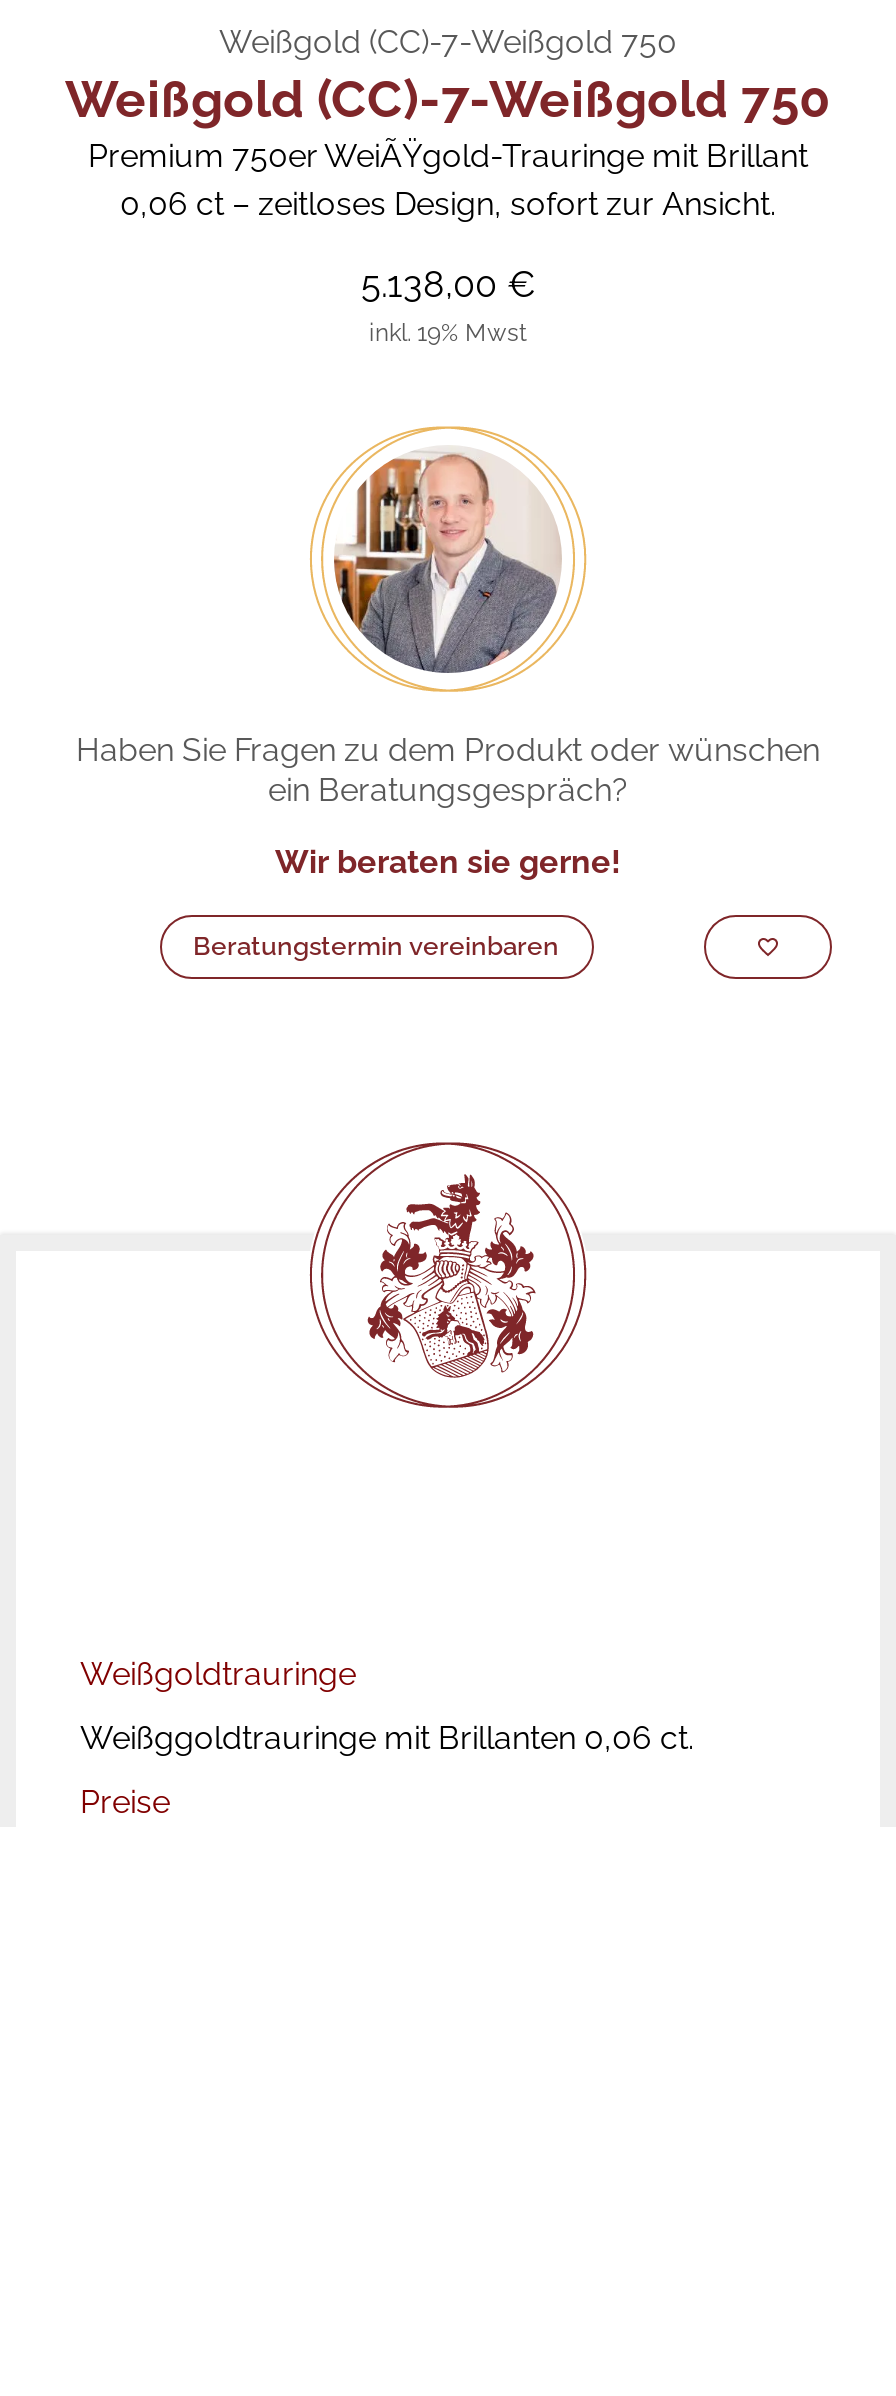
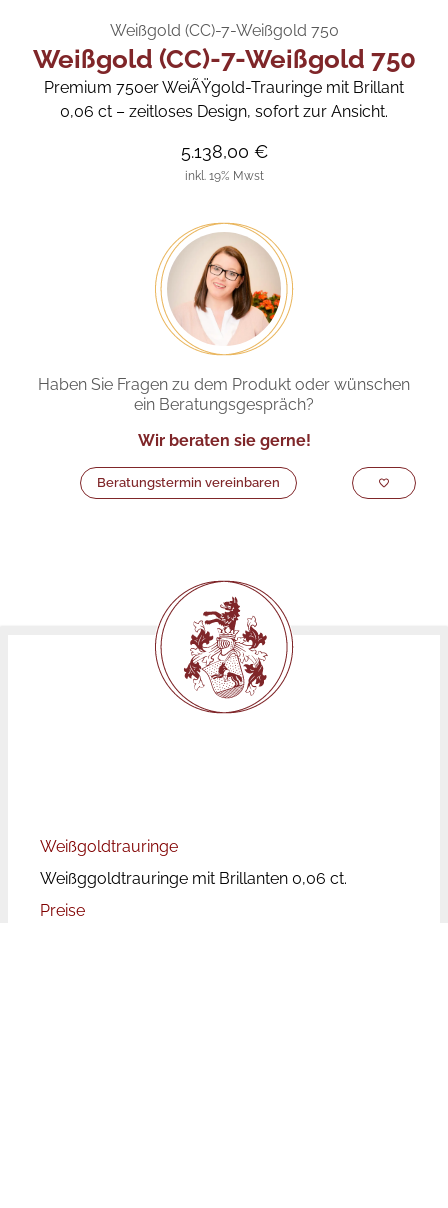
- [image]
+ [image]
